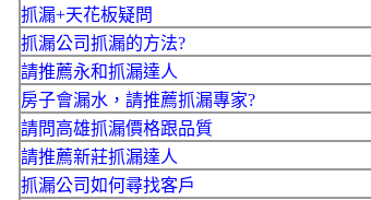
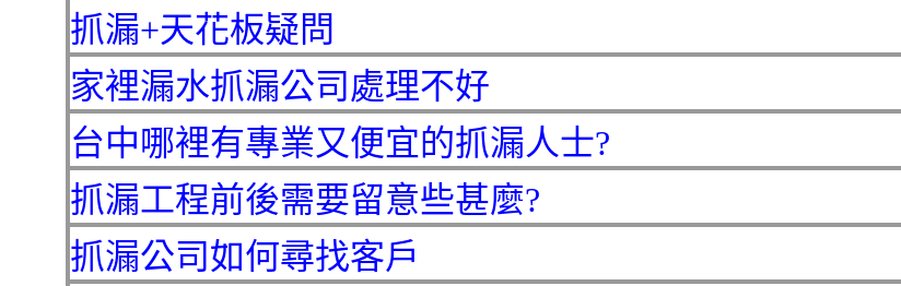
- 抓漏公司抓漏的方法?
- 請推薦永和抓漏達人
- 房子會漏水，請推薦抓漏專家?
- 請問高雄抓漏價格跟品質
- 請推薦新莊抓漏達人
+ 家裡漏水抓漏公司處理不好
+ 台中哪裡有專業又便宜的抓漏人士?
+ 抓漏工程前後需要留意些甚麼?
